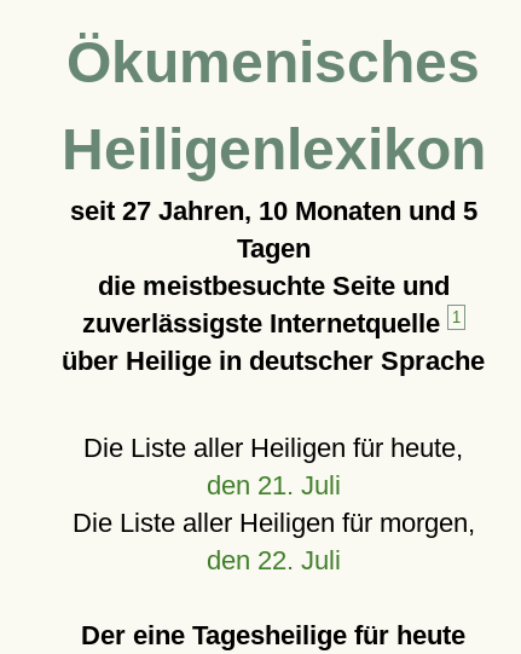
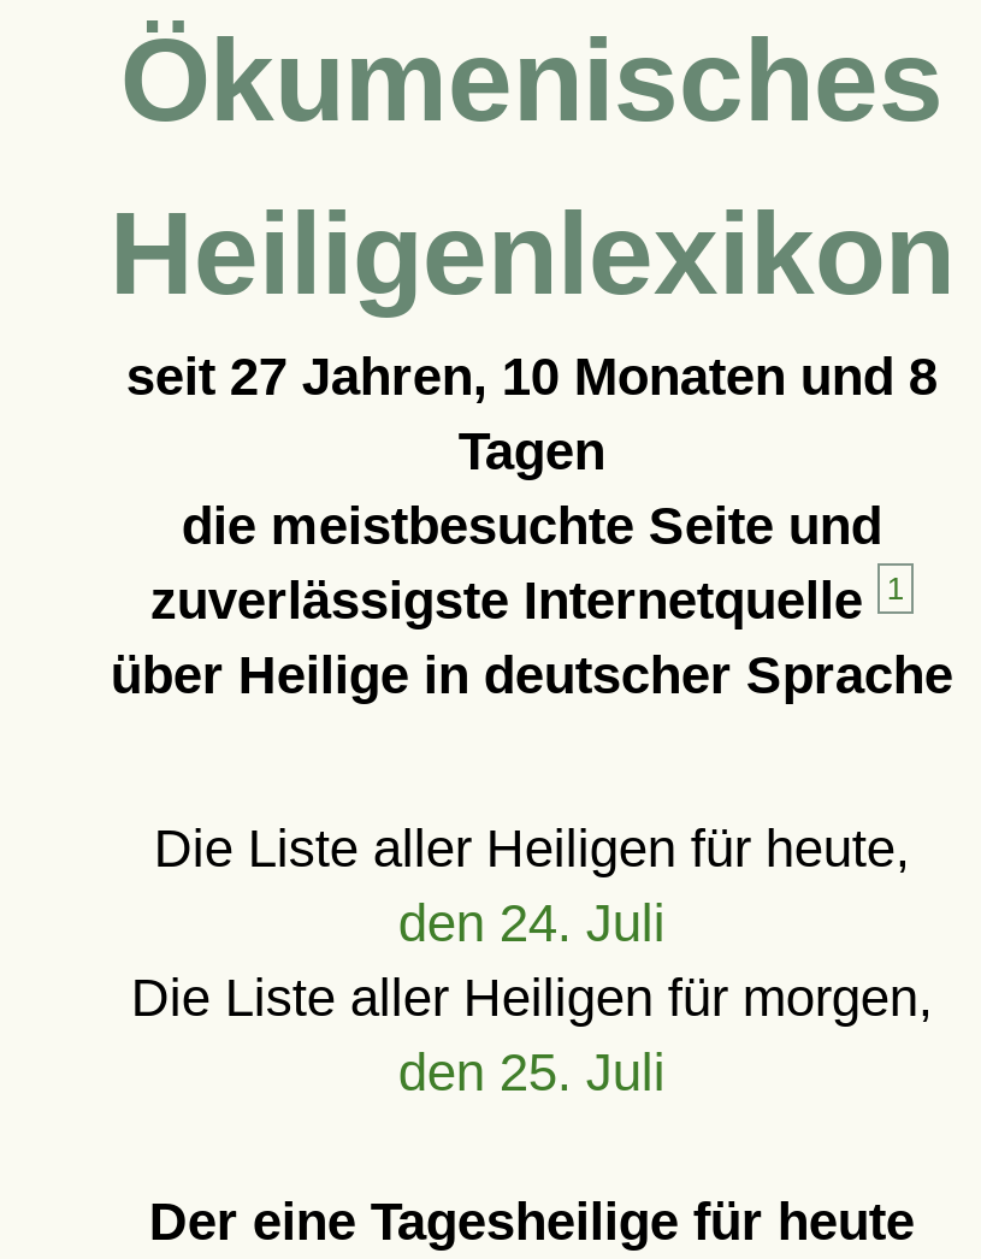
- seit 27 Jahren, 10 Monaten und 5
+ seit 27 Jahren, 10 Monaten und 8

- den 21. Juli
+ den 24. Juli

- den 22. Juli
+ den 25. Juli
